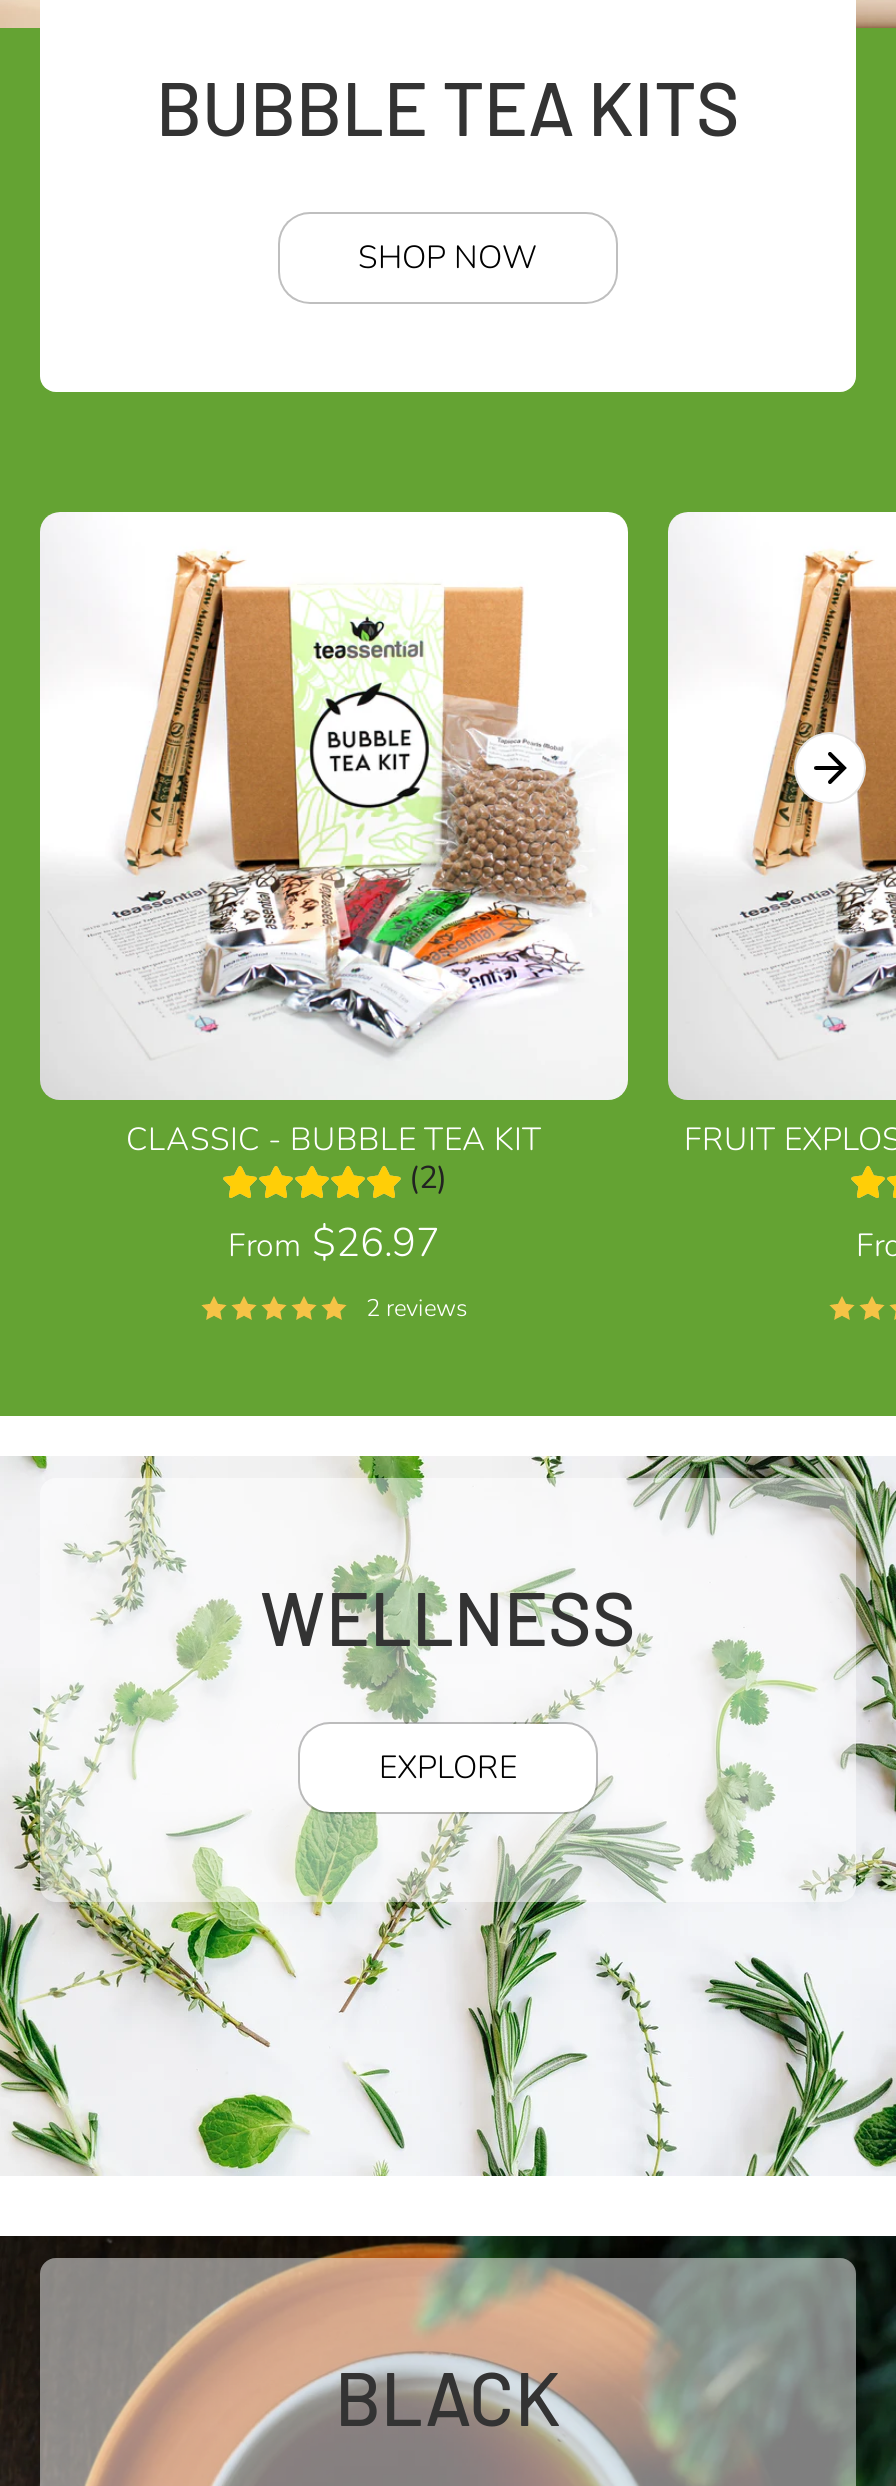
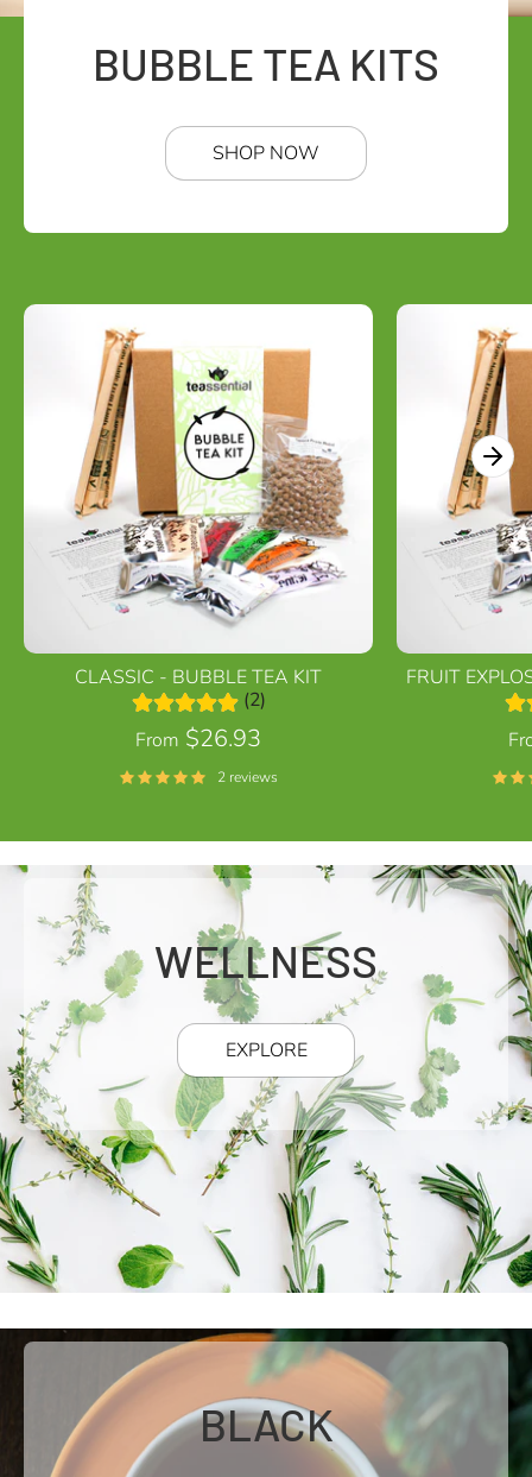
- From $26.97
+ From $26.93
